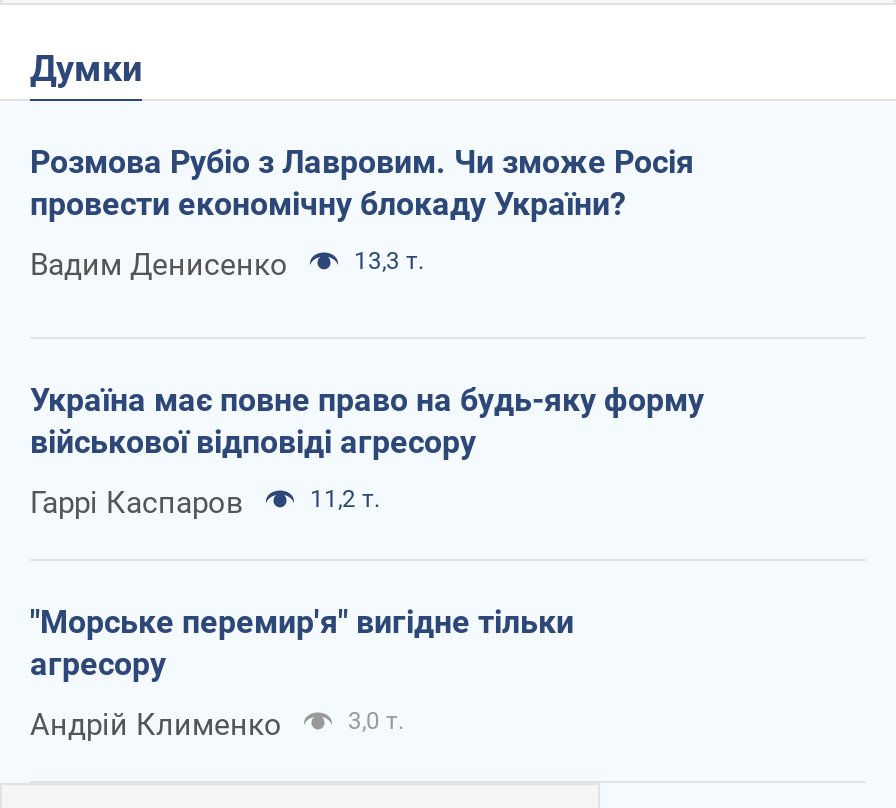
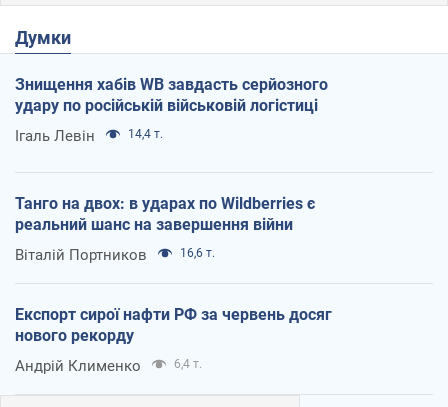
- Розмова Рубіо з Лавровим. Чи зможе Росія
- провести економічну блокаду України?
+ Знищення хабів WB завдасть серйозного
+ удару по російській військовій логістиці

- Вадим Денисенко
- 13,3 т.
+ Ігаль Левін
+ 14,4 т.

- Україна має повне право на будь-яку форму
- військової відповіді агресору
+ Танго на двох: в ударах по Wildberries є
+ реальний шанс на завершення війни

- Гаррі Каспаров
- 11,2 т.
+ Віталій Портников
+ 16,6 т.

- "Морське перемир'я" вигідне тільки
- агресору
+ Експорт сирої нафти РФ за червень досяг
+ нового рекорду

- 3,0 т.
+ 6,4 т.
